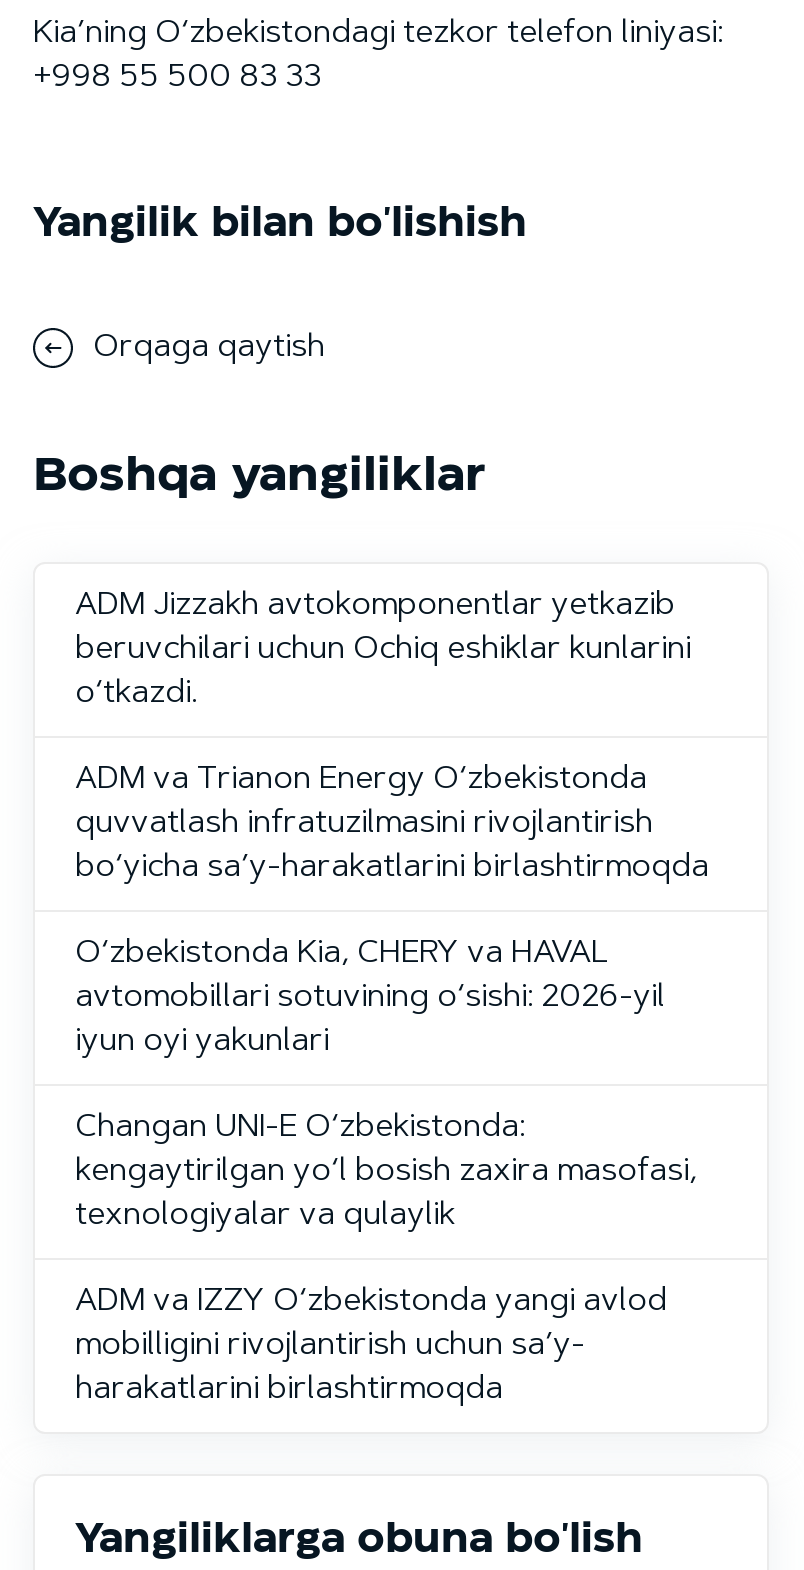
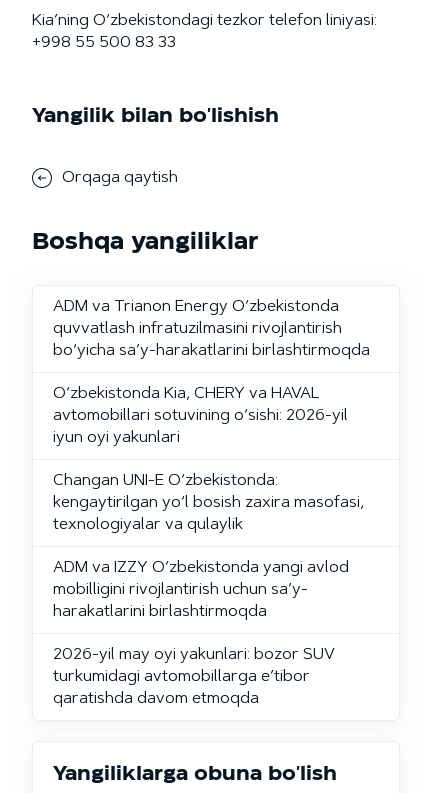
- ADM Jizzakh avtokomponentlar yetkazib
- beruvchilari uchun Ochiq eshiklar kunlarini
- o‘tkazdi.

moved up: ADM va Trianon Energy O‘zbekistonda | quvvatlash infratuzilmasini rivojlantirish | bo‘yicha sa’y-harakatlarini birlashtirmoqda | ... | mobilligini rivojlantirish uchun sa’y- | harakatlarini birlashtirmoqda

+ 2026-yil may oyi yakunlari: bozor SUV
+ turkumidagi avtomobillarga e’tibor
+ qaratishda davom etmoqda
